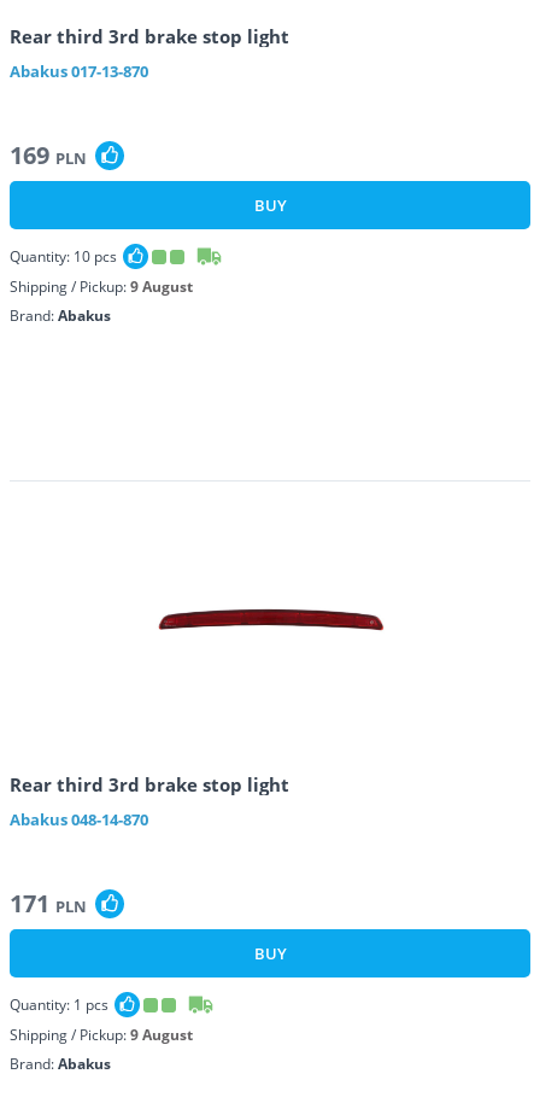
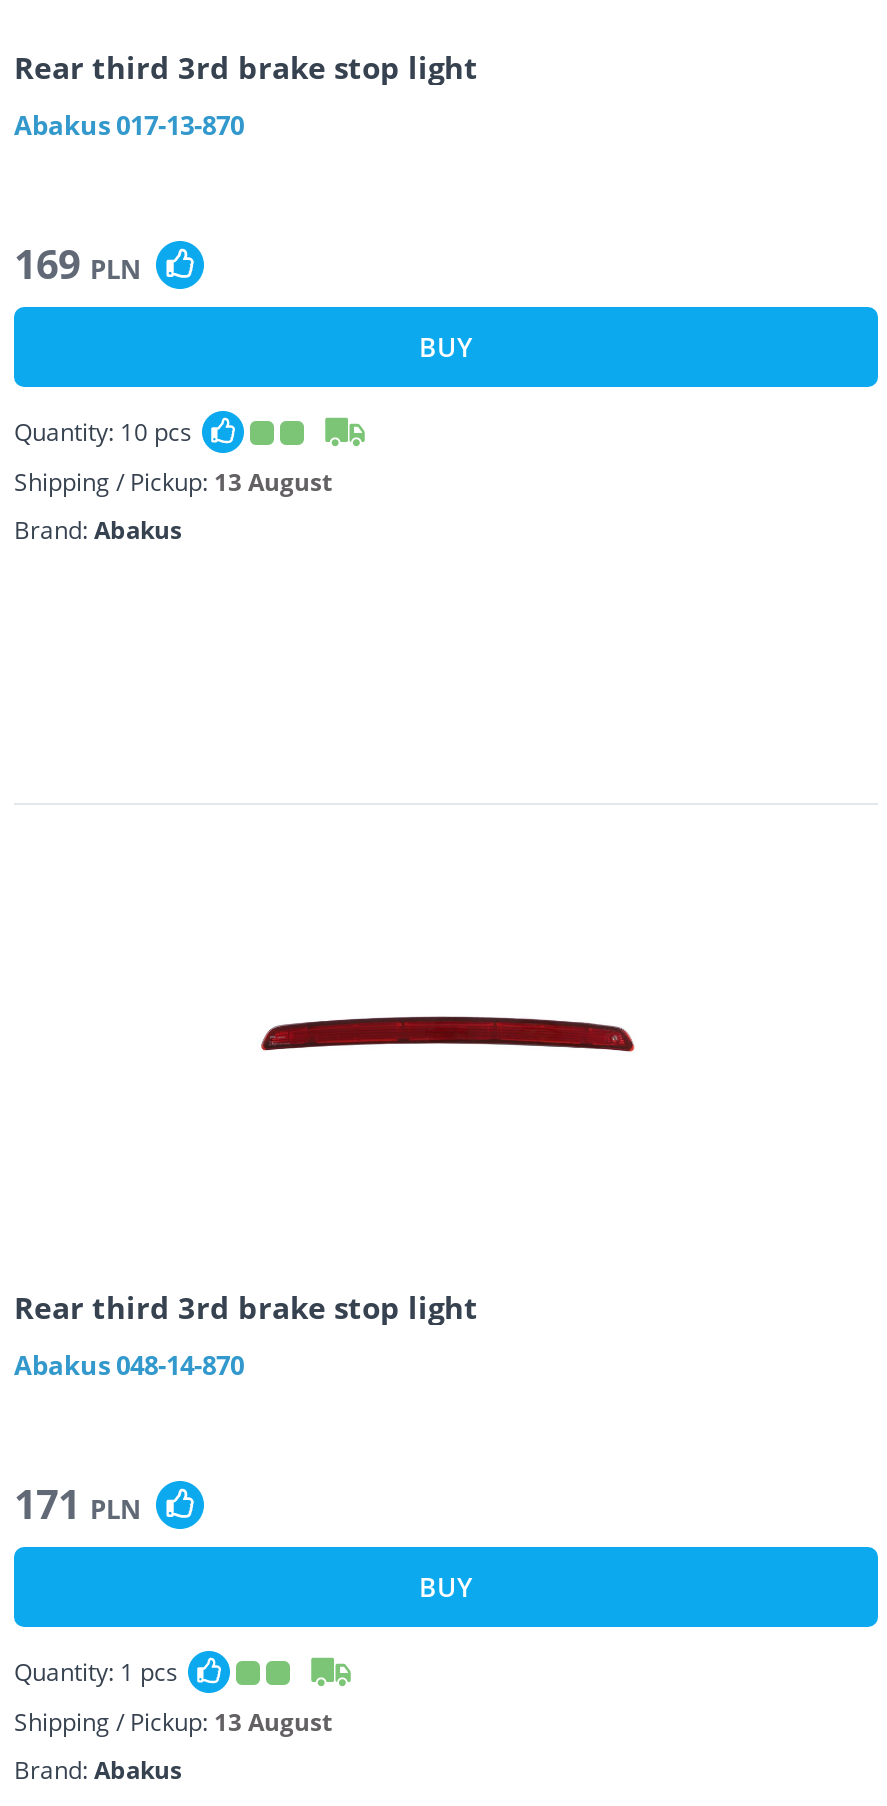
- Shipping / Pickup: 9 August
+ Shipping / Pickup: 13 August

- Shipping / Pickup: 9 August
+ Shipping / Pickup: 13 August
